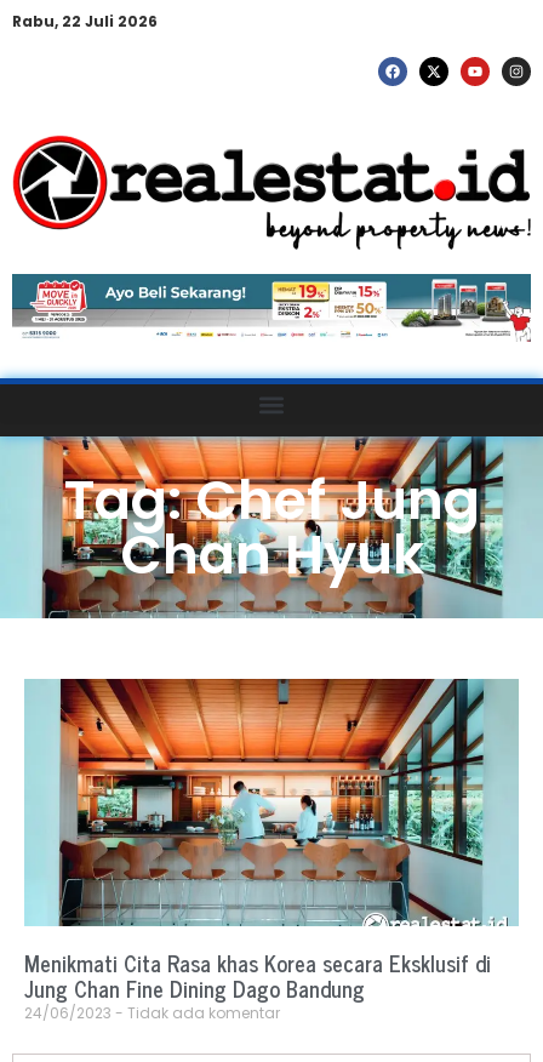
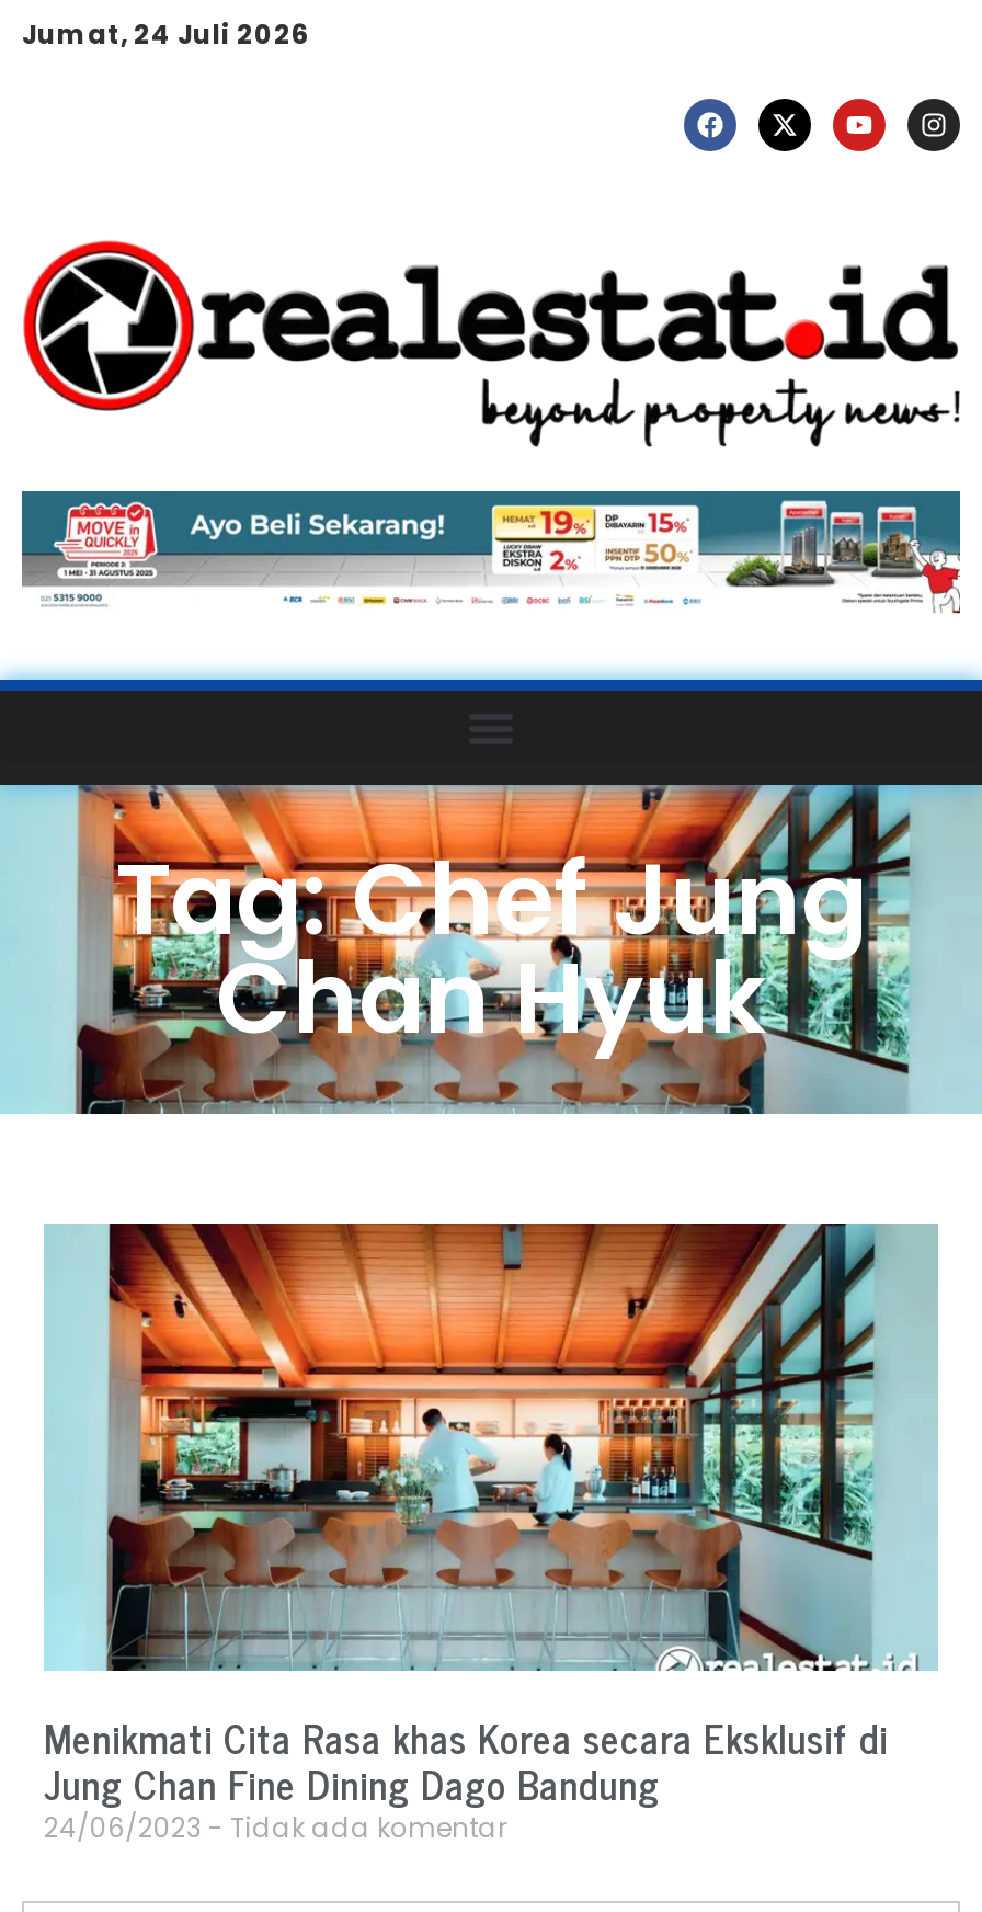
- Rabu, 22 Juli 2026
+ Jumat, 24 Juli 2026
